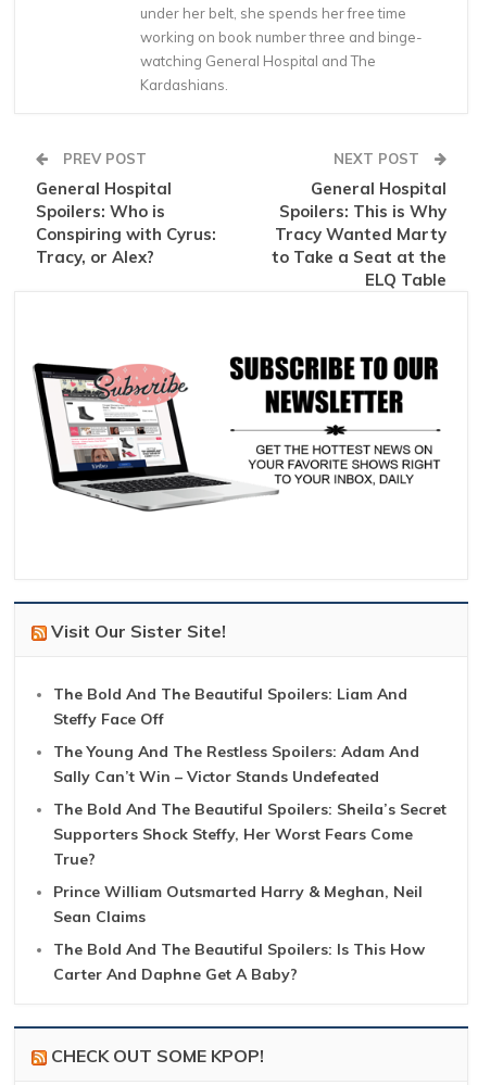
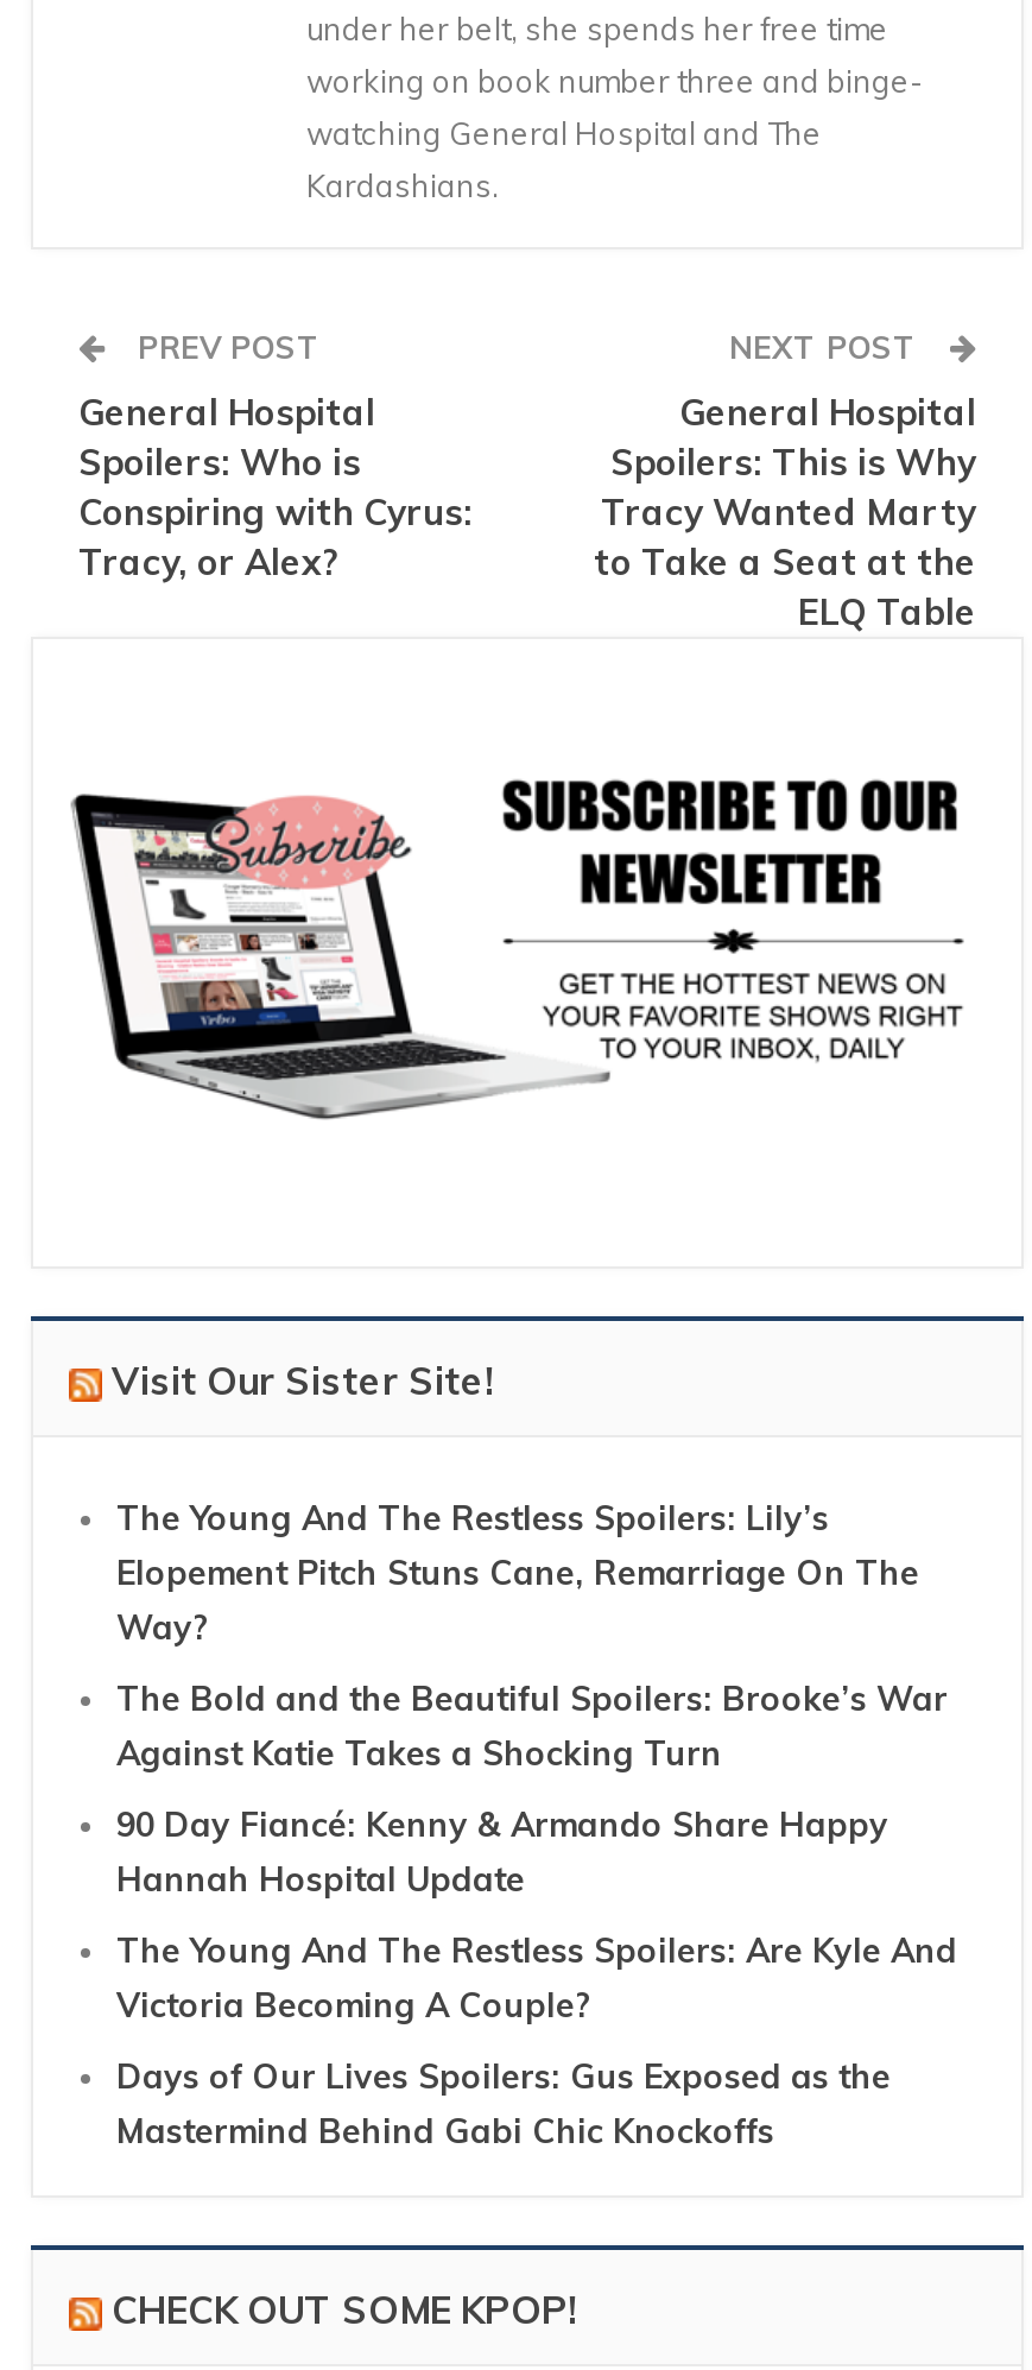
- The Bold And The Beautiful Spoilers: Liam And
- Steffy Face Off
+ The Young And The Restless Spoilers: Lily’s
+ Elopement Pitch Stuns Cane, Remarriage On The
+ Way?

- The Young And The Restless Spoilers: Adam And
- Sally Can’t Win – Victor Stands Undefeated
+ The Bold and the Beautiful Spoilers: Brooke’s War
+ Against Katie Takes a Shocking Turn

- The Bold And The Beautiful Spoilers: Sheila’s Secret
- Supporters Shock Steffy, Her Worst Fears Come
- True?
+ 90 Day Fiancé: Kenny & Armando Share Happy
+ Hannah Hospital Update

- Prince William Outsmarted Harry & Meghan, Neil
- Sean Claims
+ The Young And The Restless Spoilers: Are Kyle And
+ Victoria Becoming A Couple?

- The Bold And The Beautiful Spoilers: Is This How
- Carter And Daphne Get A Baby?
+ Days of Our Lives Spoilers: Gus Exposed as the
+ Mastermind Behind Gabi Chic Knockoffs
